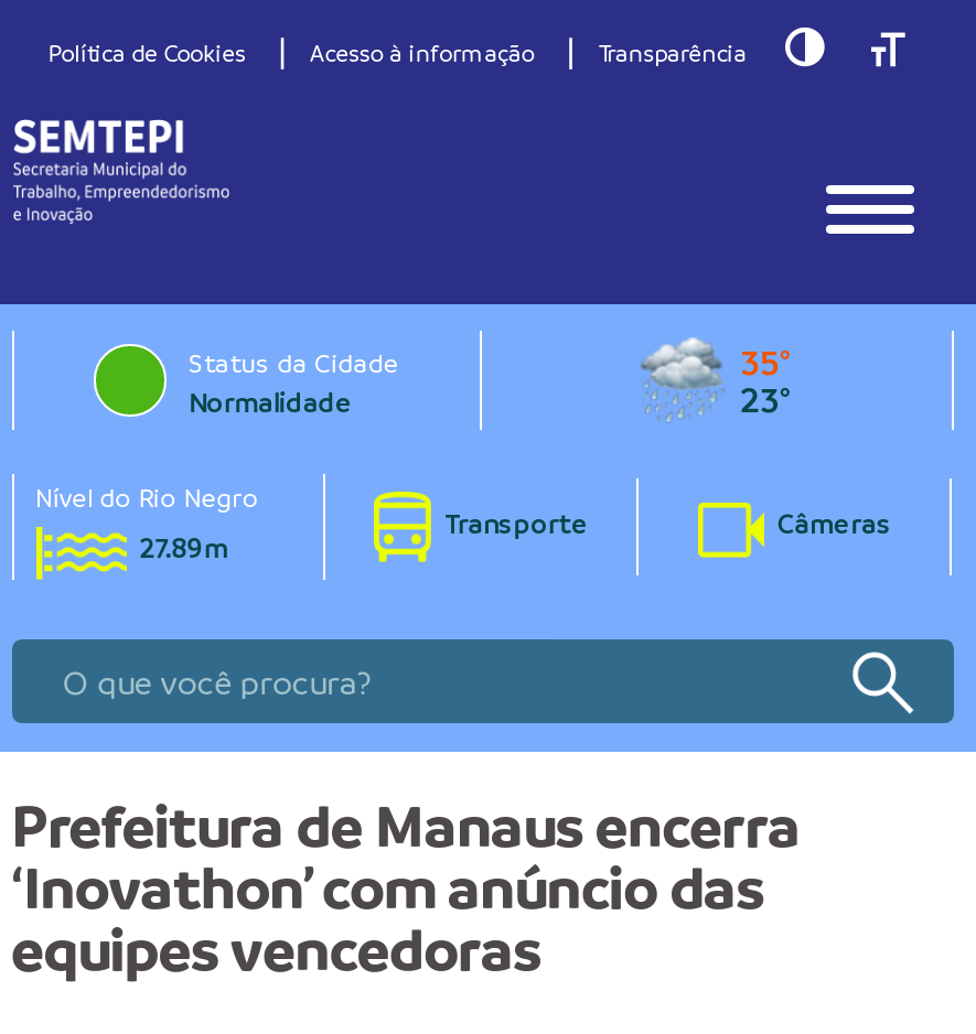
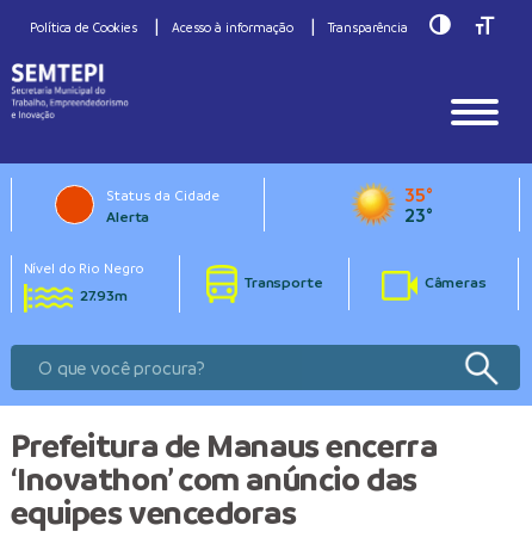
- [image]
- Normalidade
+ [image]
+ Alerta

- [image]
+ [image]

- 27.89m
+ 27.93m
